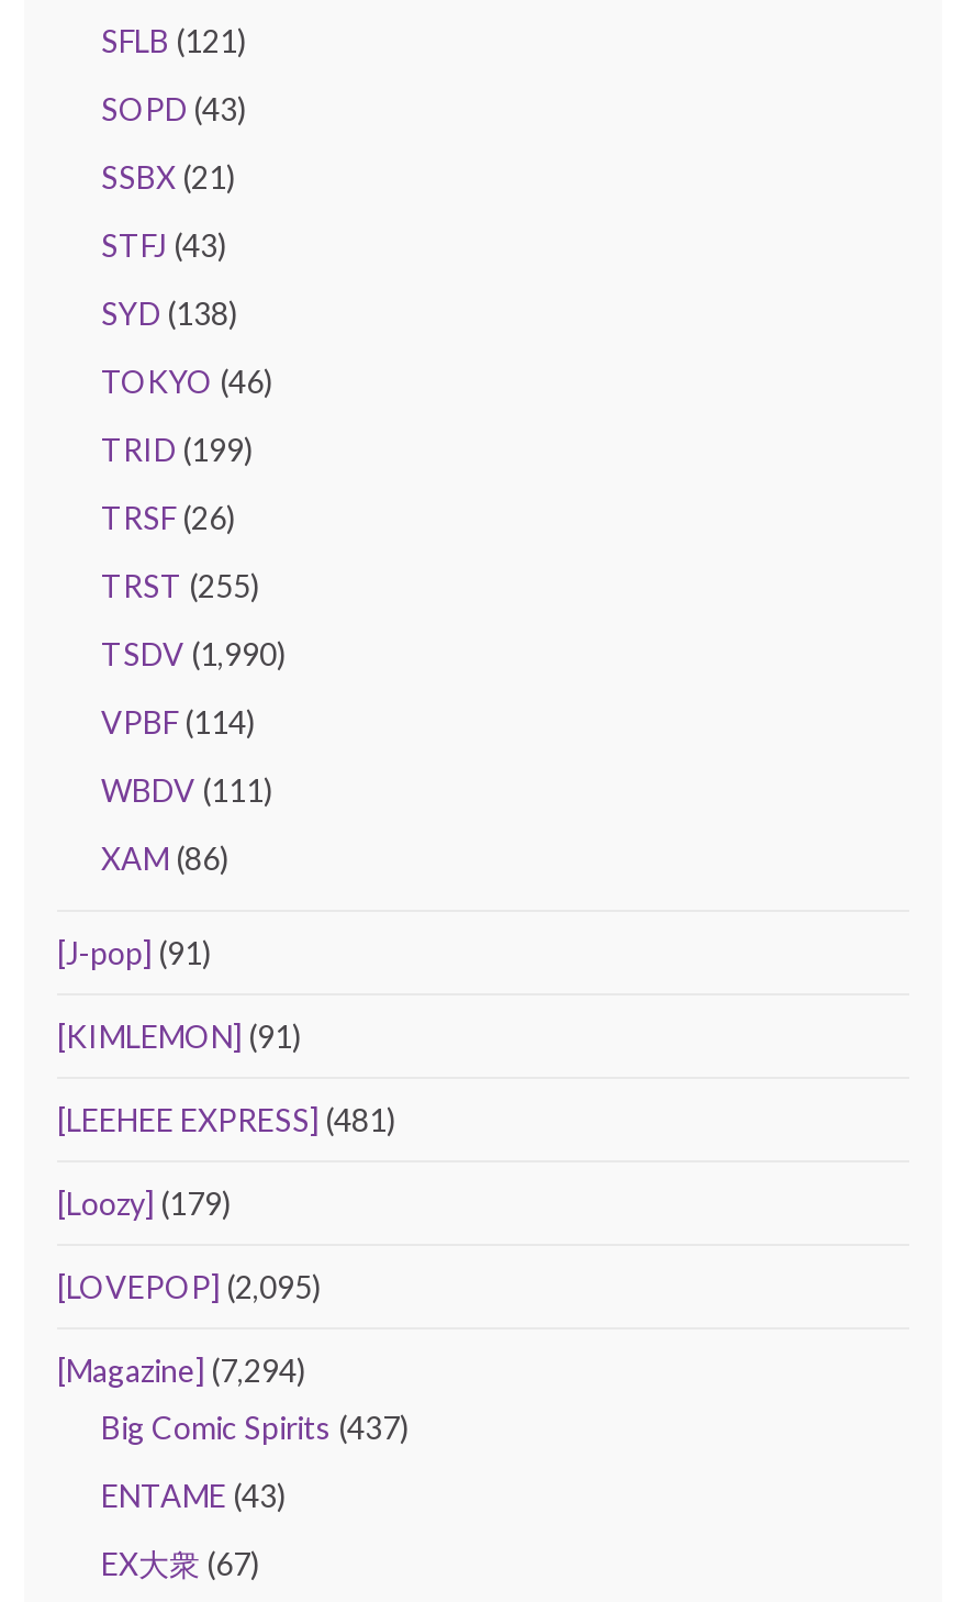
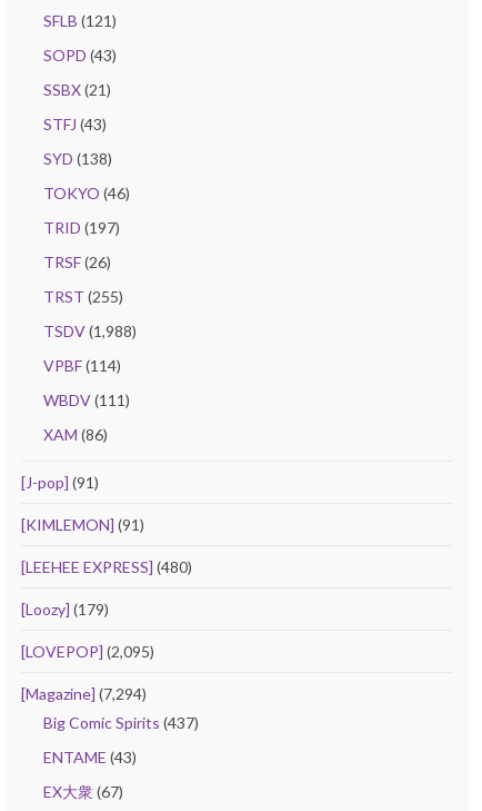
- TRID (199)
+ TRID (197)

- TSDV (1,990)
+ TSDV (1,988)

- [LEEHEE EXPRESS] (481)
+ [LEEHEE EXPRESS] (480)
